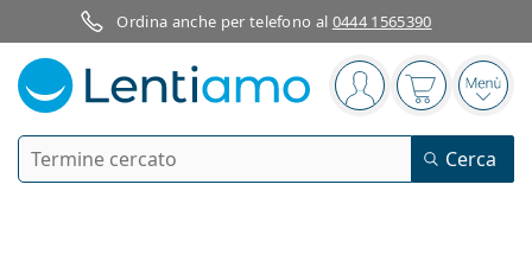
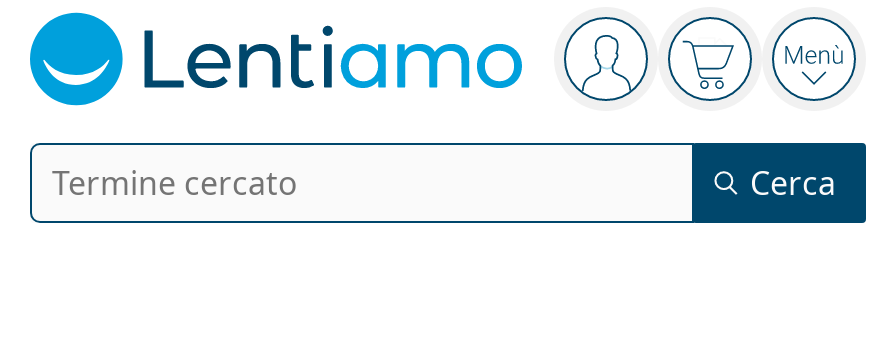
- Ordina anche per telefono al 0444 1565390
